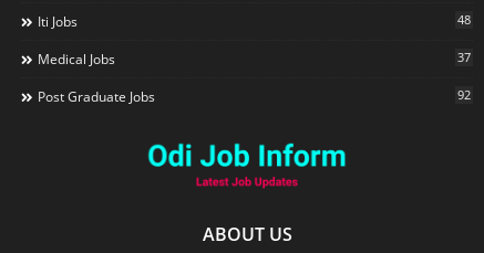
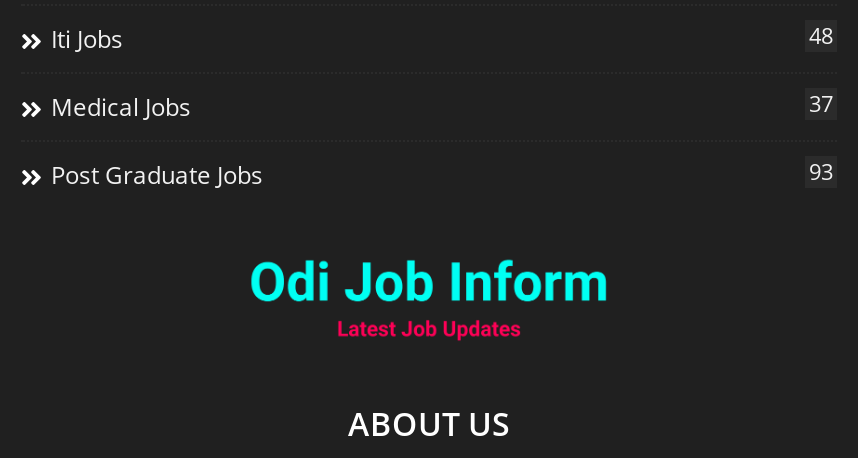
- 92
+ 93
